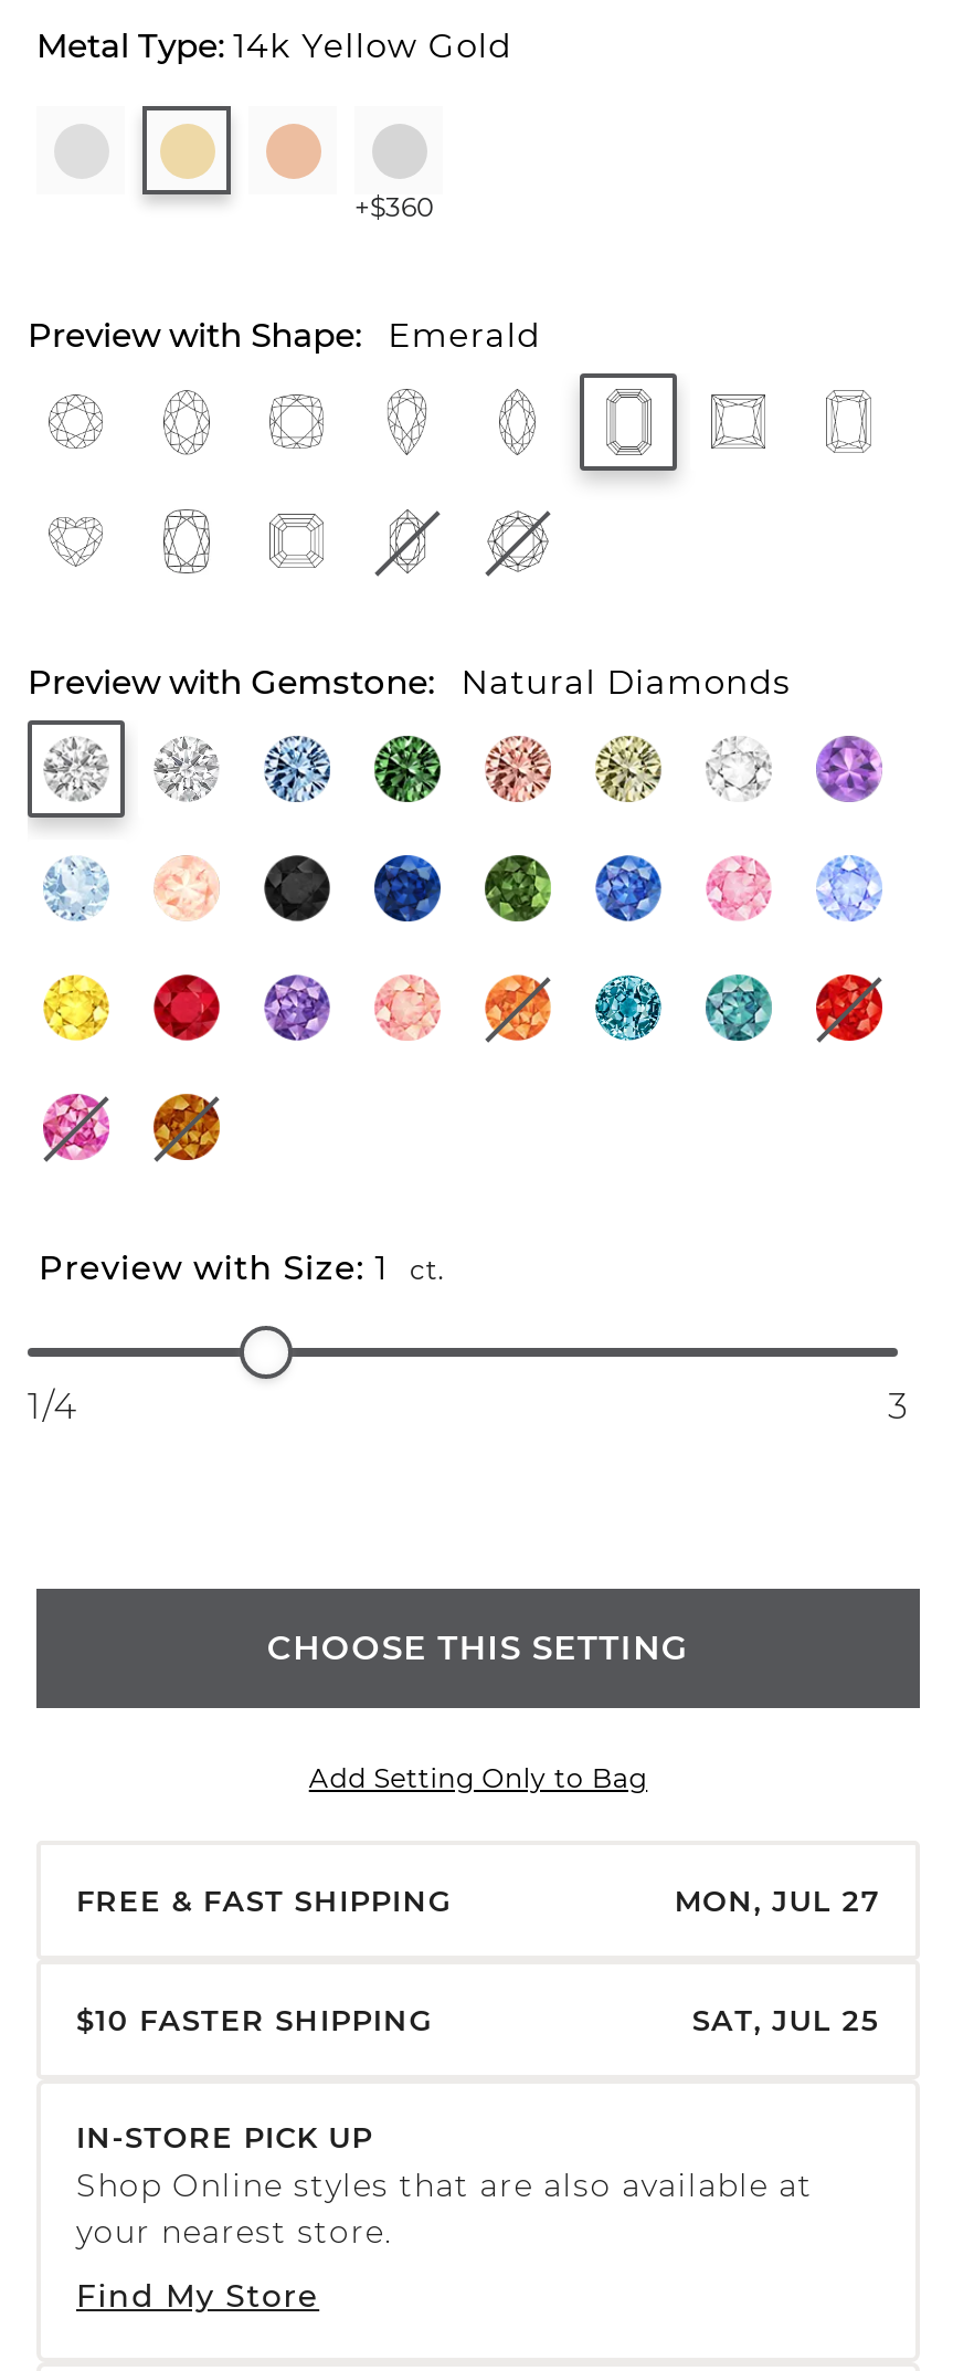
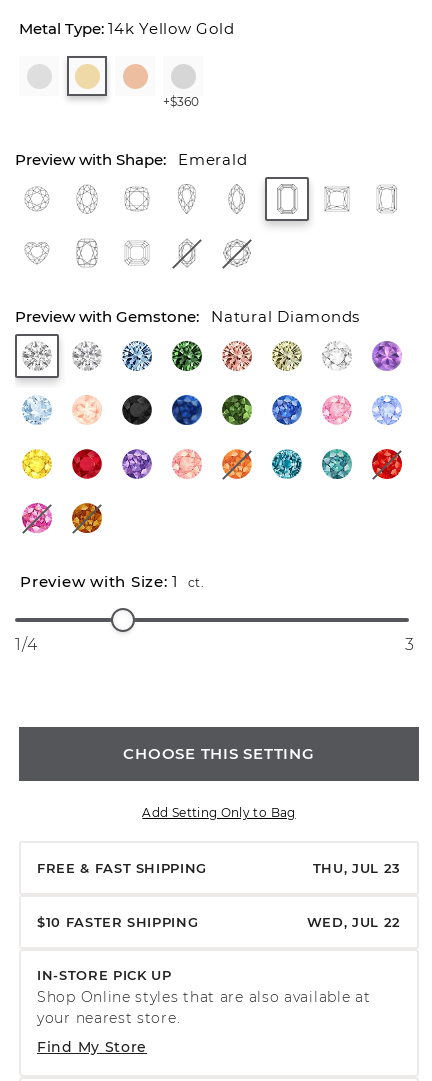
- MON, JUL 27
+ THU, JUL 23

- SAT, JUL 25
+ WED, JUL 22
